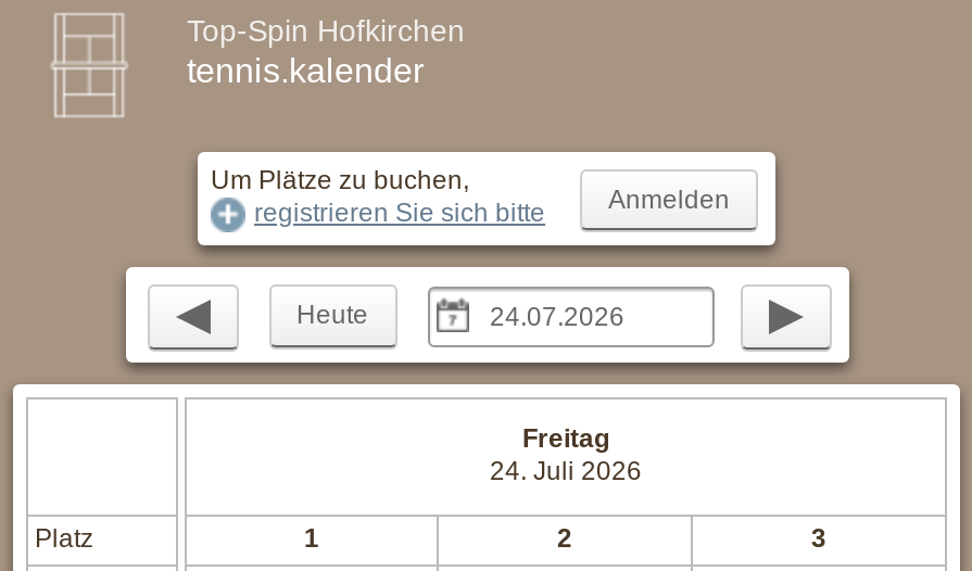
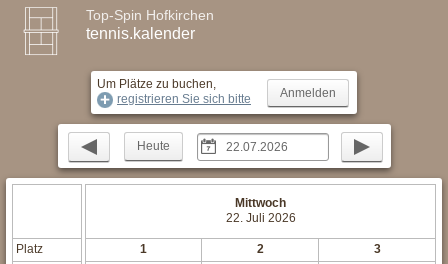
- Freitag
- 24. Juli 2026
+ Mittwoch
+ 22. Juli 2026
